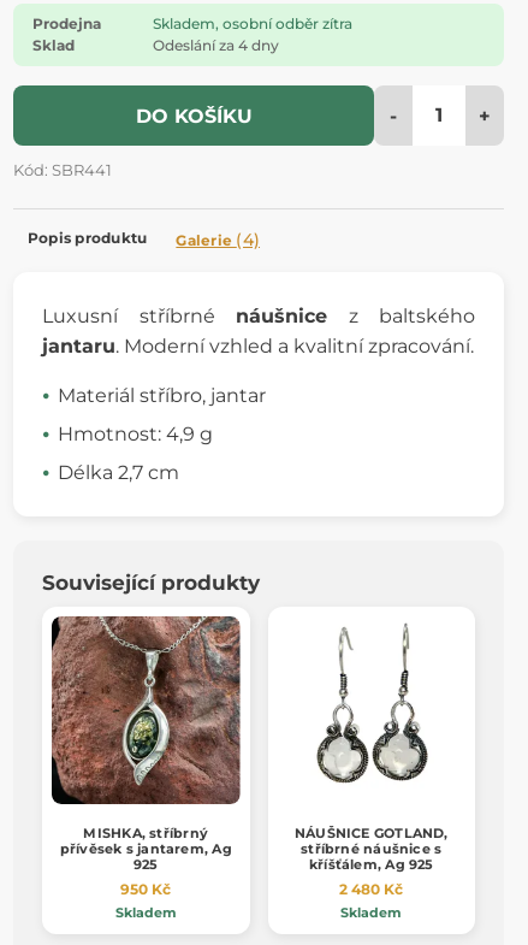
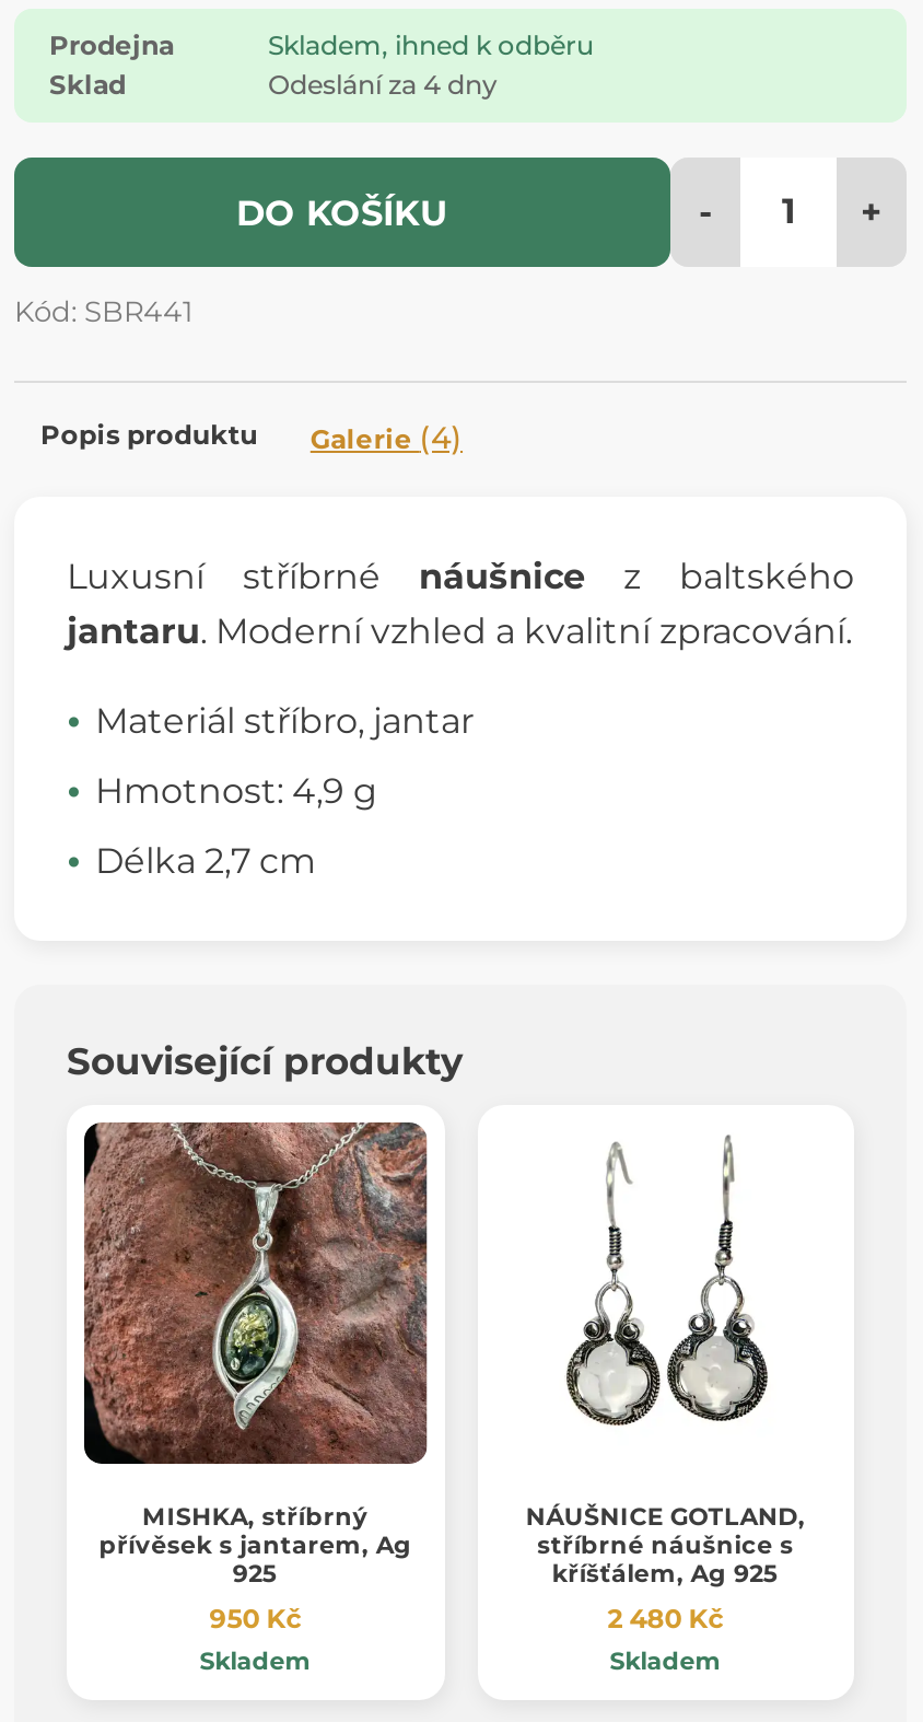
- Skladem, osobní odběr zítra
+ Skladem, ihned k odběru
